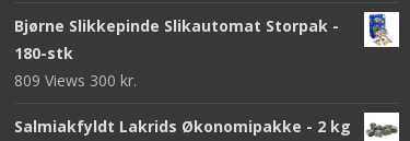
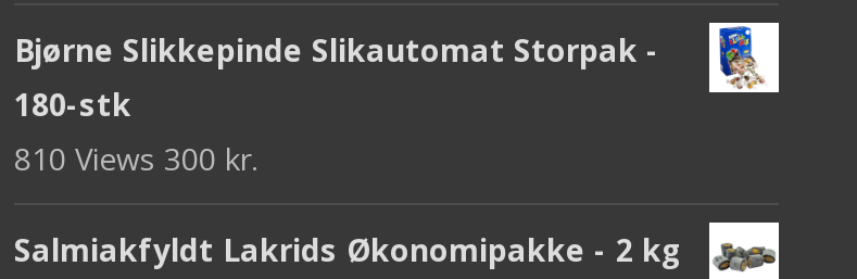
- 809 Views 300 kr.
+ 810 Views 300 kr.
